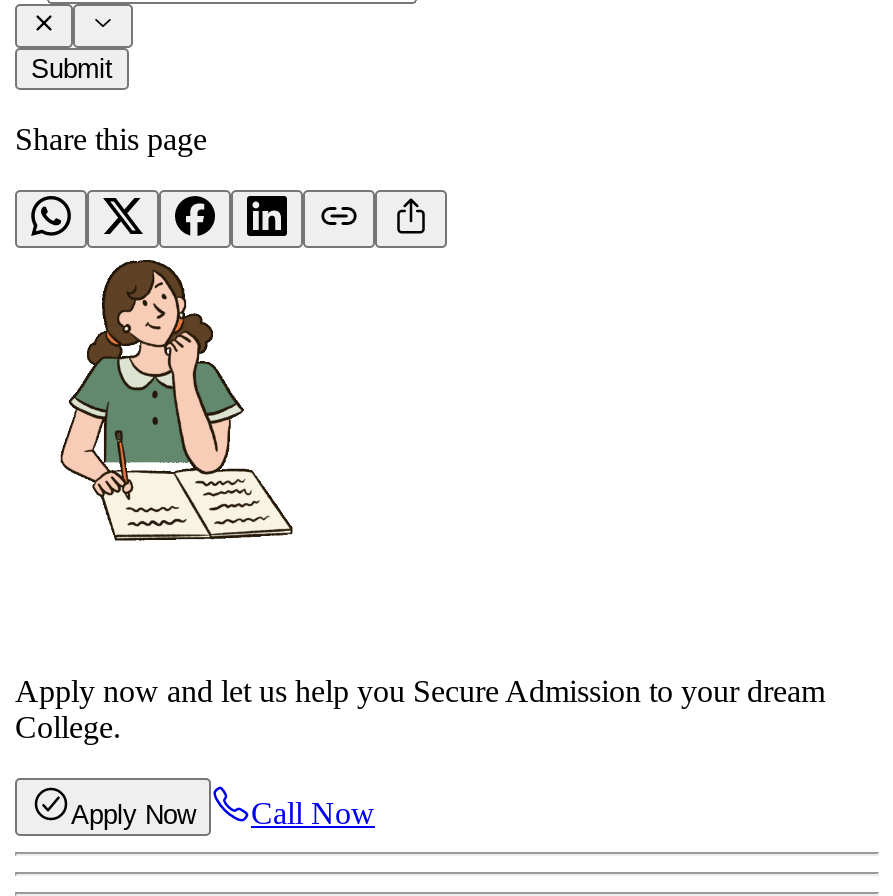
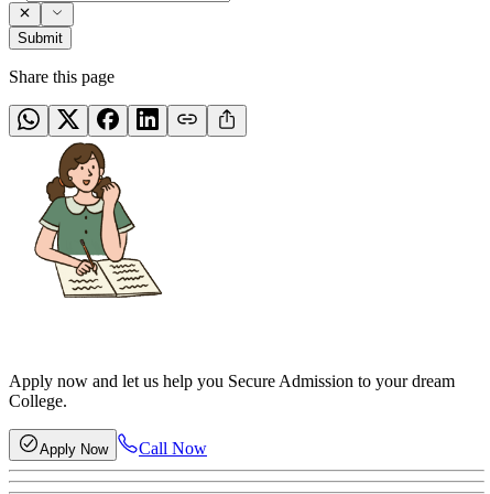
- [image]
+ [image]
